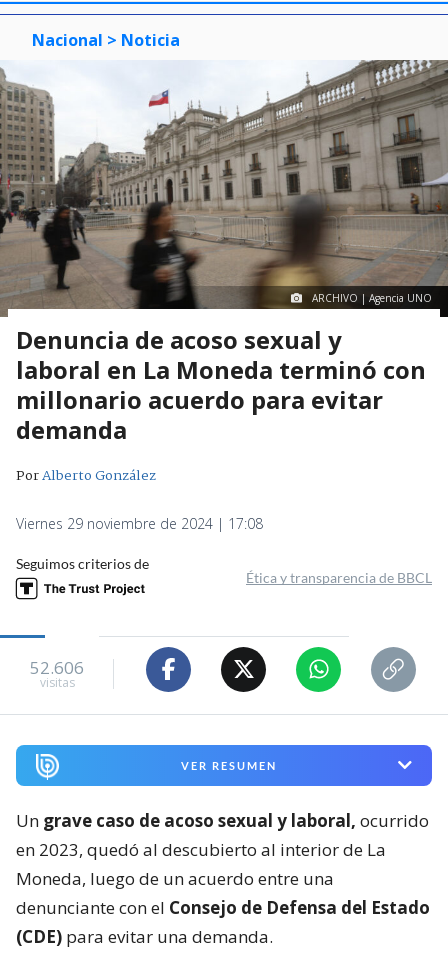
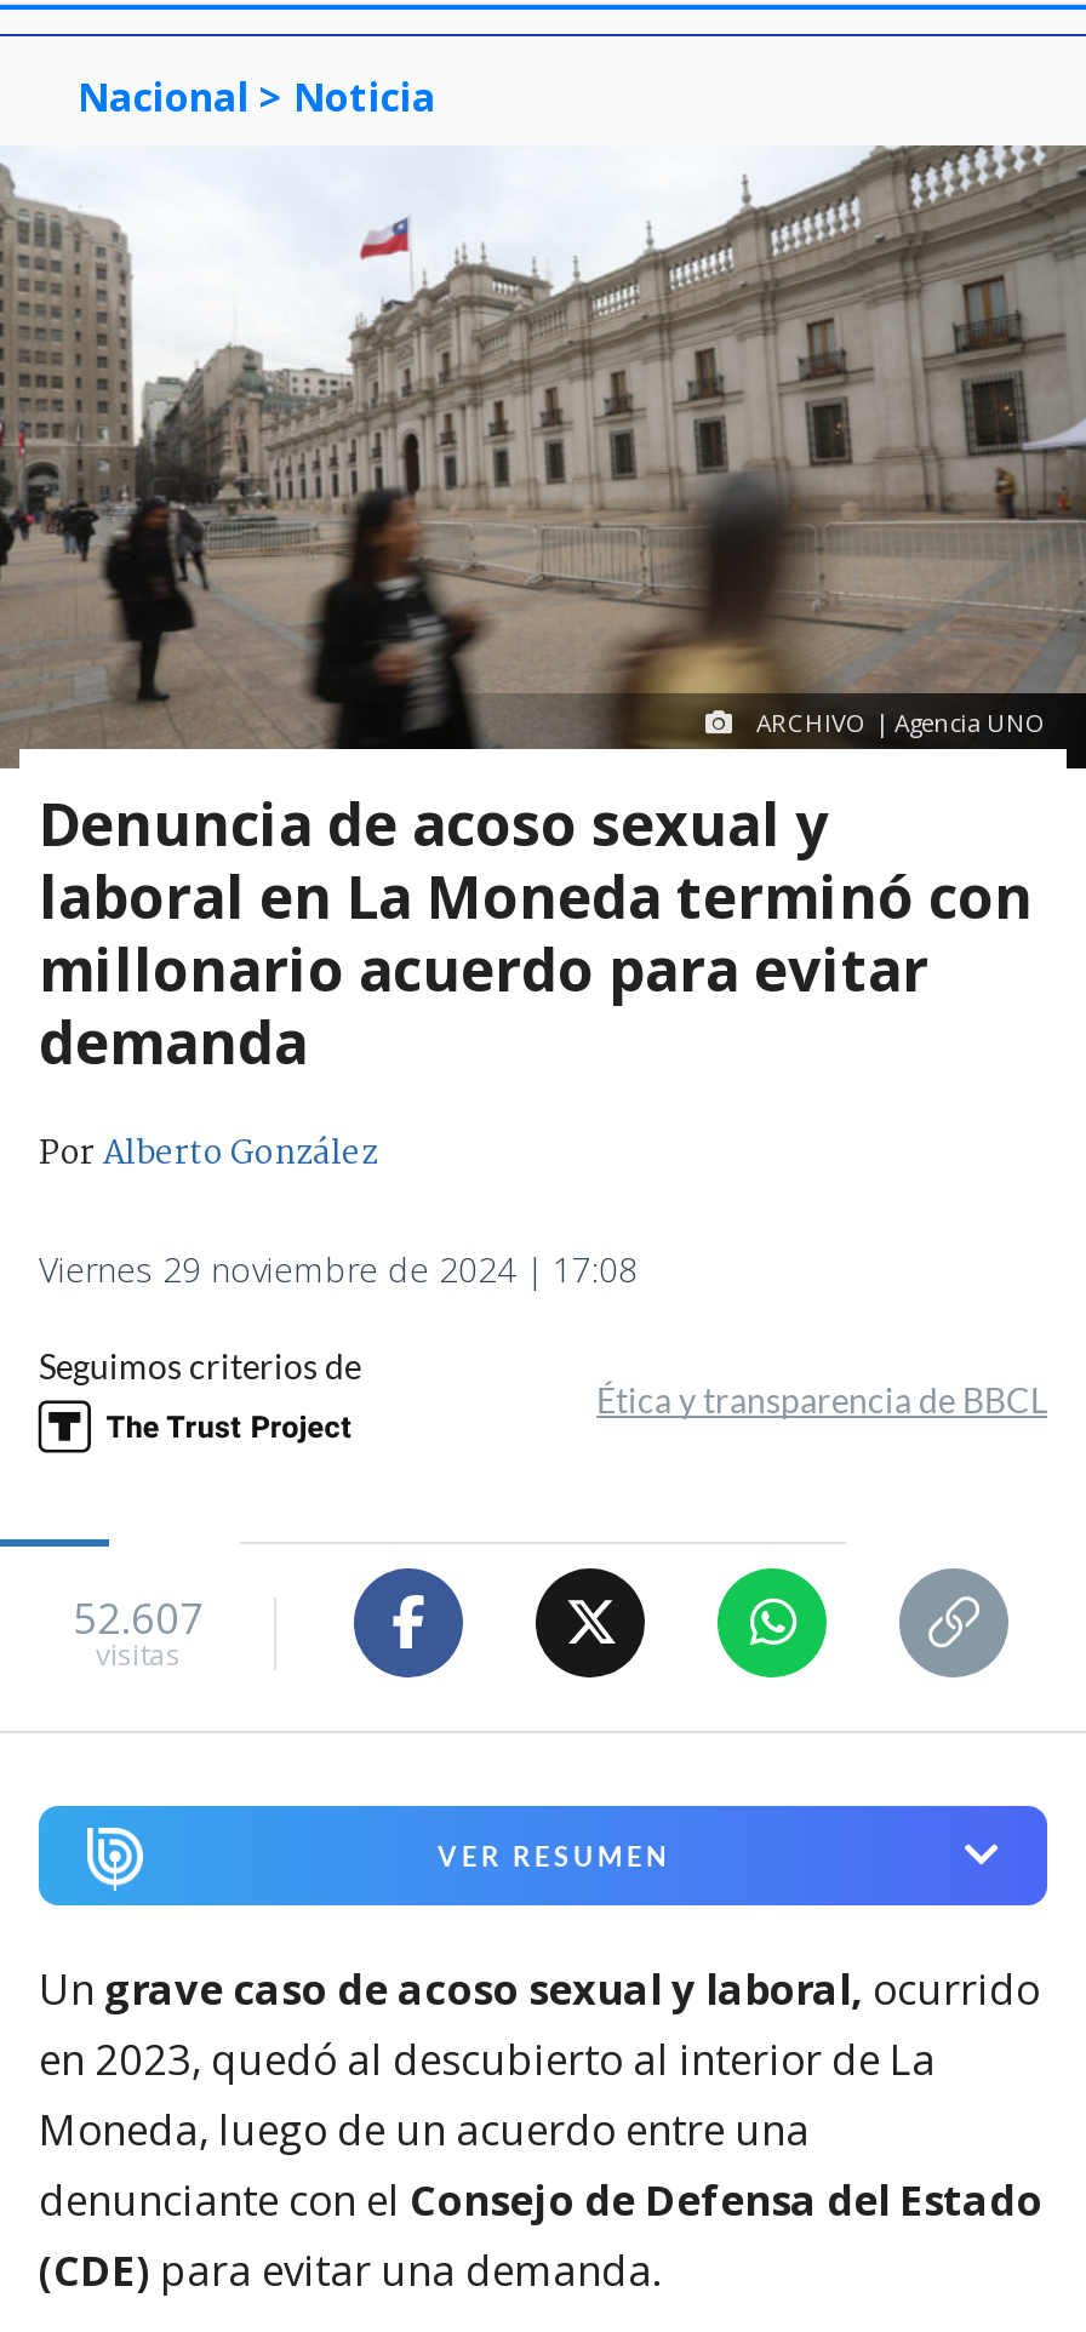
- 52.606
+ 52.607
